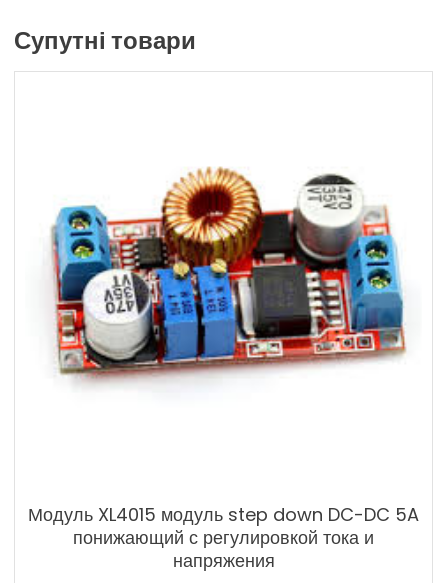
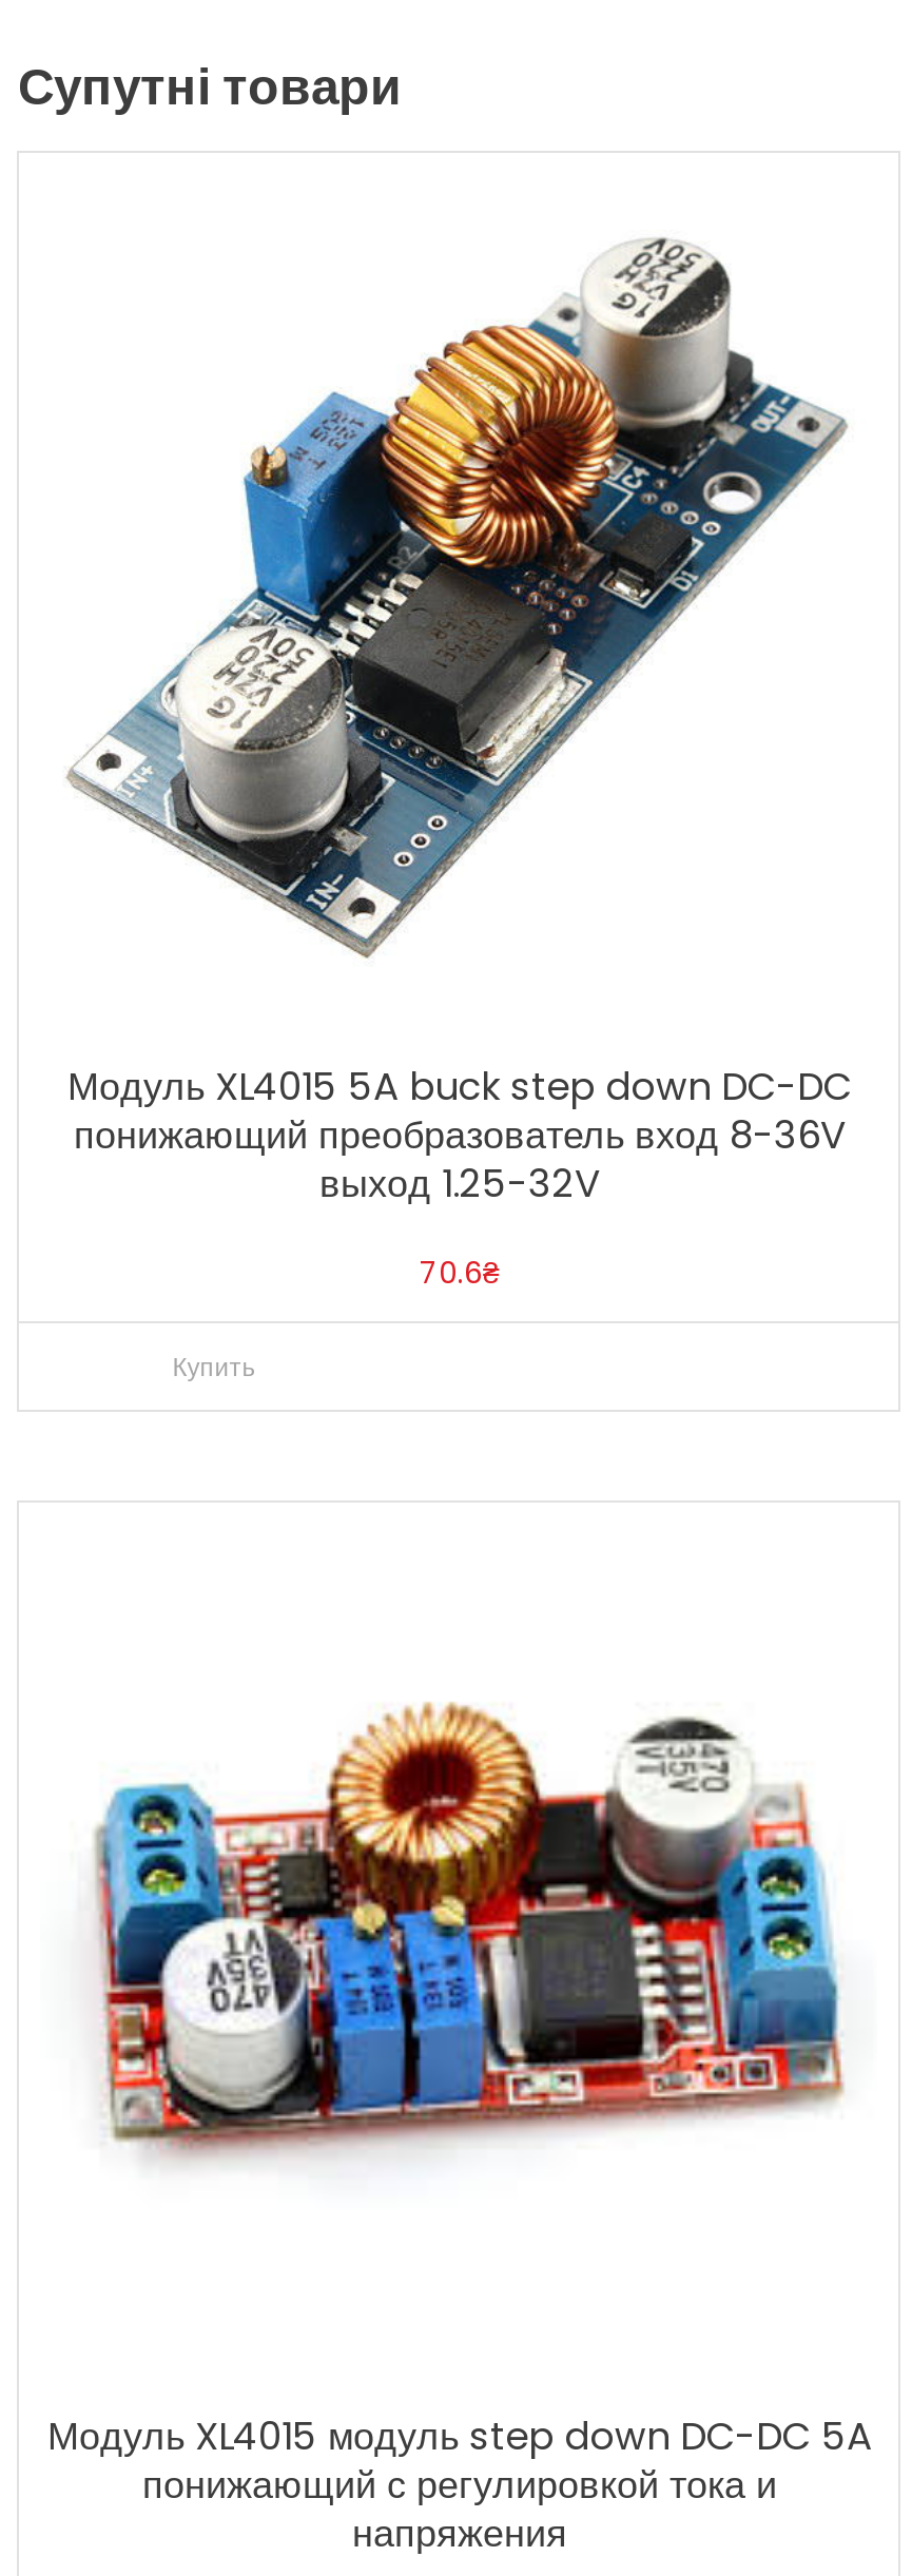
+ [image]

+ Модуль XL4015 5A buck step down DC-DC
+ понижающий преобразователь вход 8-36V
+ выход 1.25-32V
+ 70.6₴
+ Купить
